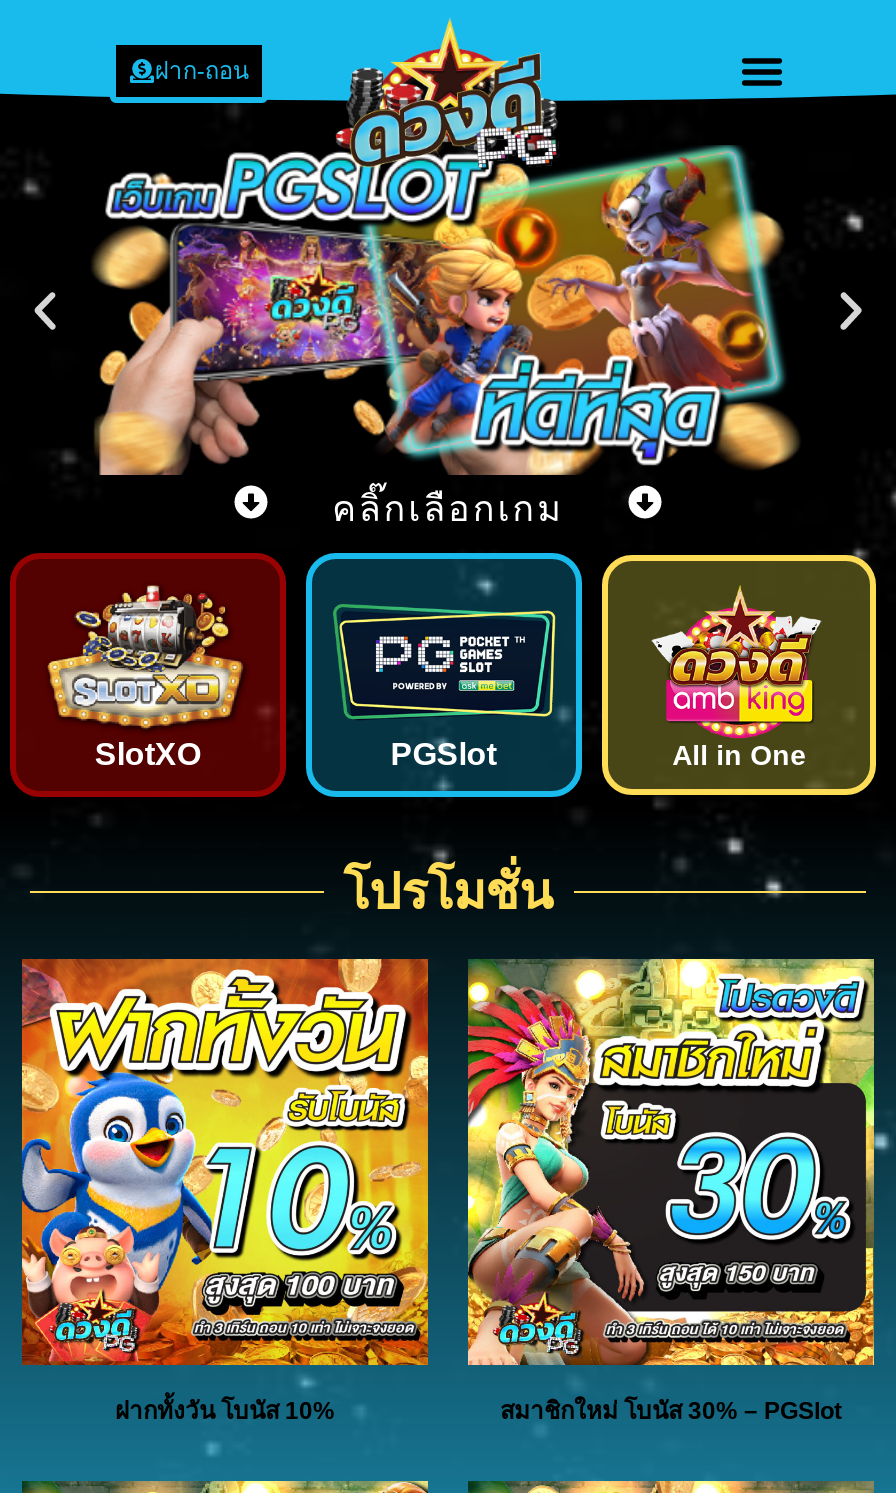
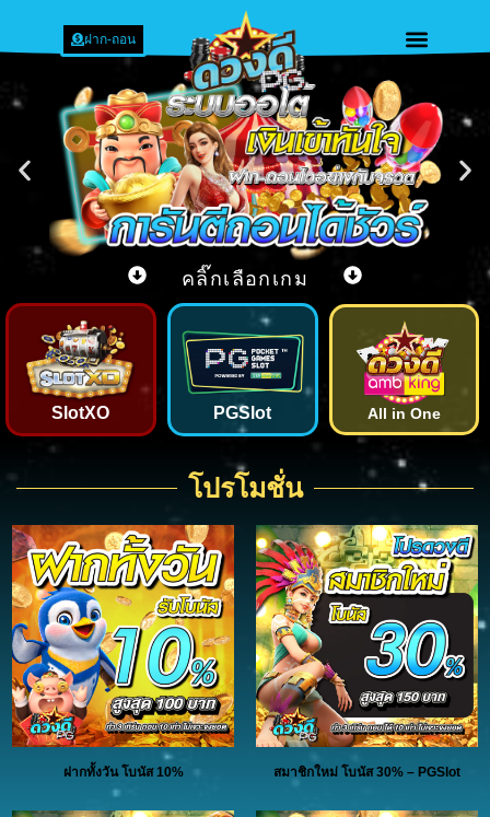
- [image]
+ [image]
